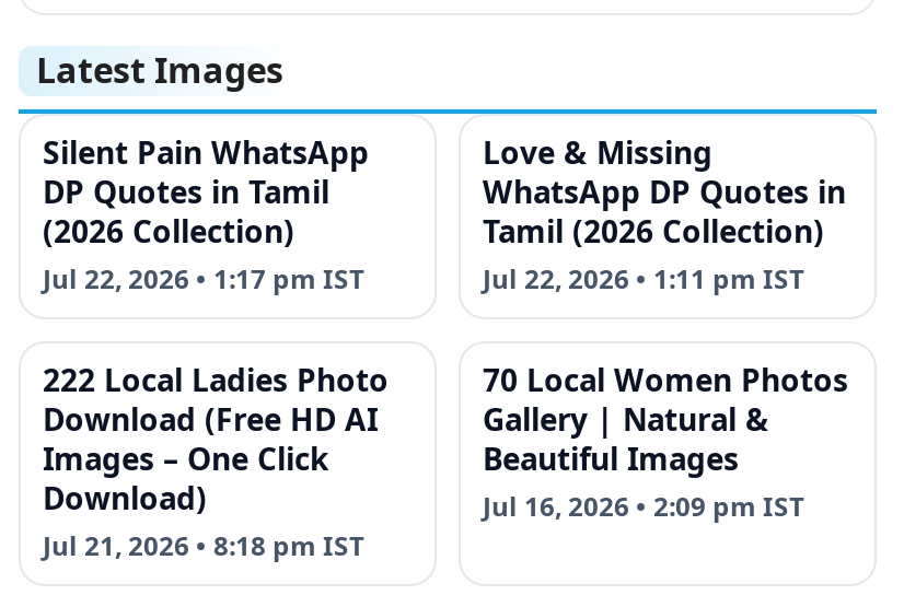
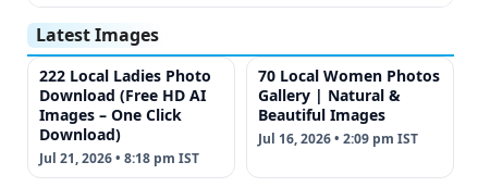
- Silent Pain WhatsApp
- DP Quotes in Tamil
- (2026 Collection)
- Jul 22, 2026 • 1:17 pm IST

- Love & Missing
- WhatsApp DP Quotes in
- Tamil (2026 Collection)
- Jul 22, 2026 • 1:11 pm IST
